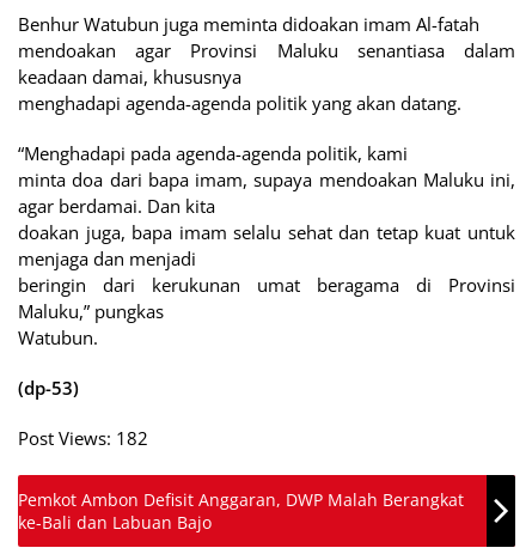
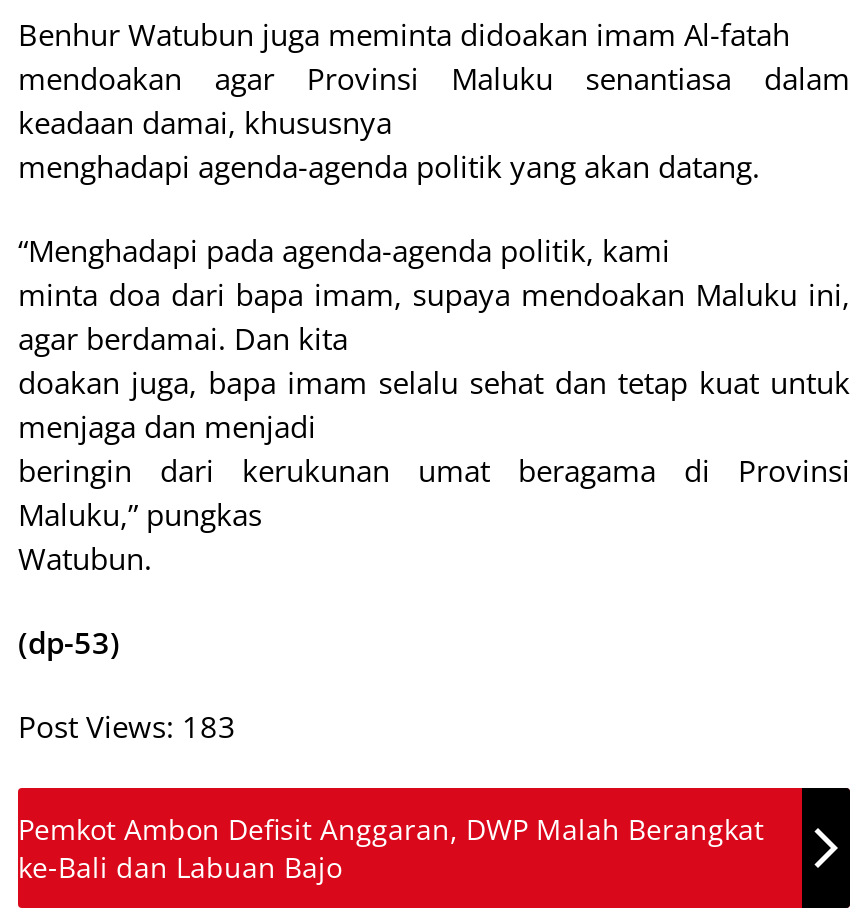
- Post Views: 182
+ Post Views: 183
